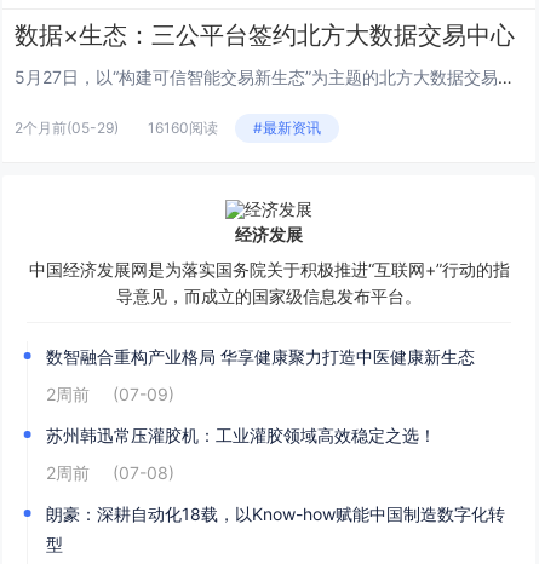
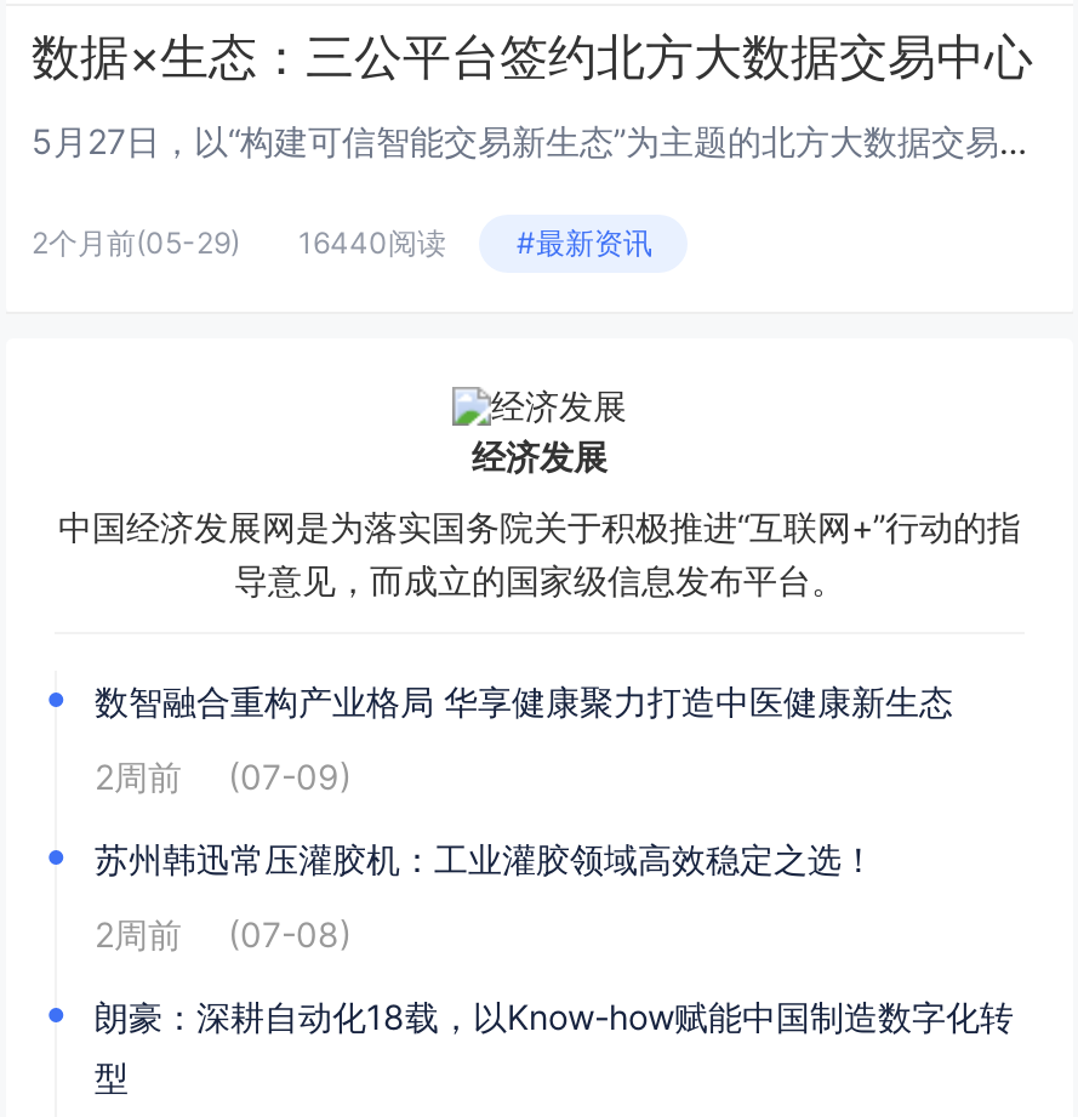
- 2个月前(05-29) 16160阅读 #最新资讯
+ 2个月前(05-29) 16440阅读 #最新资讯
